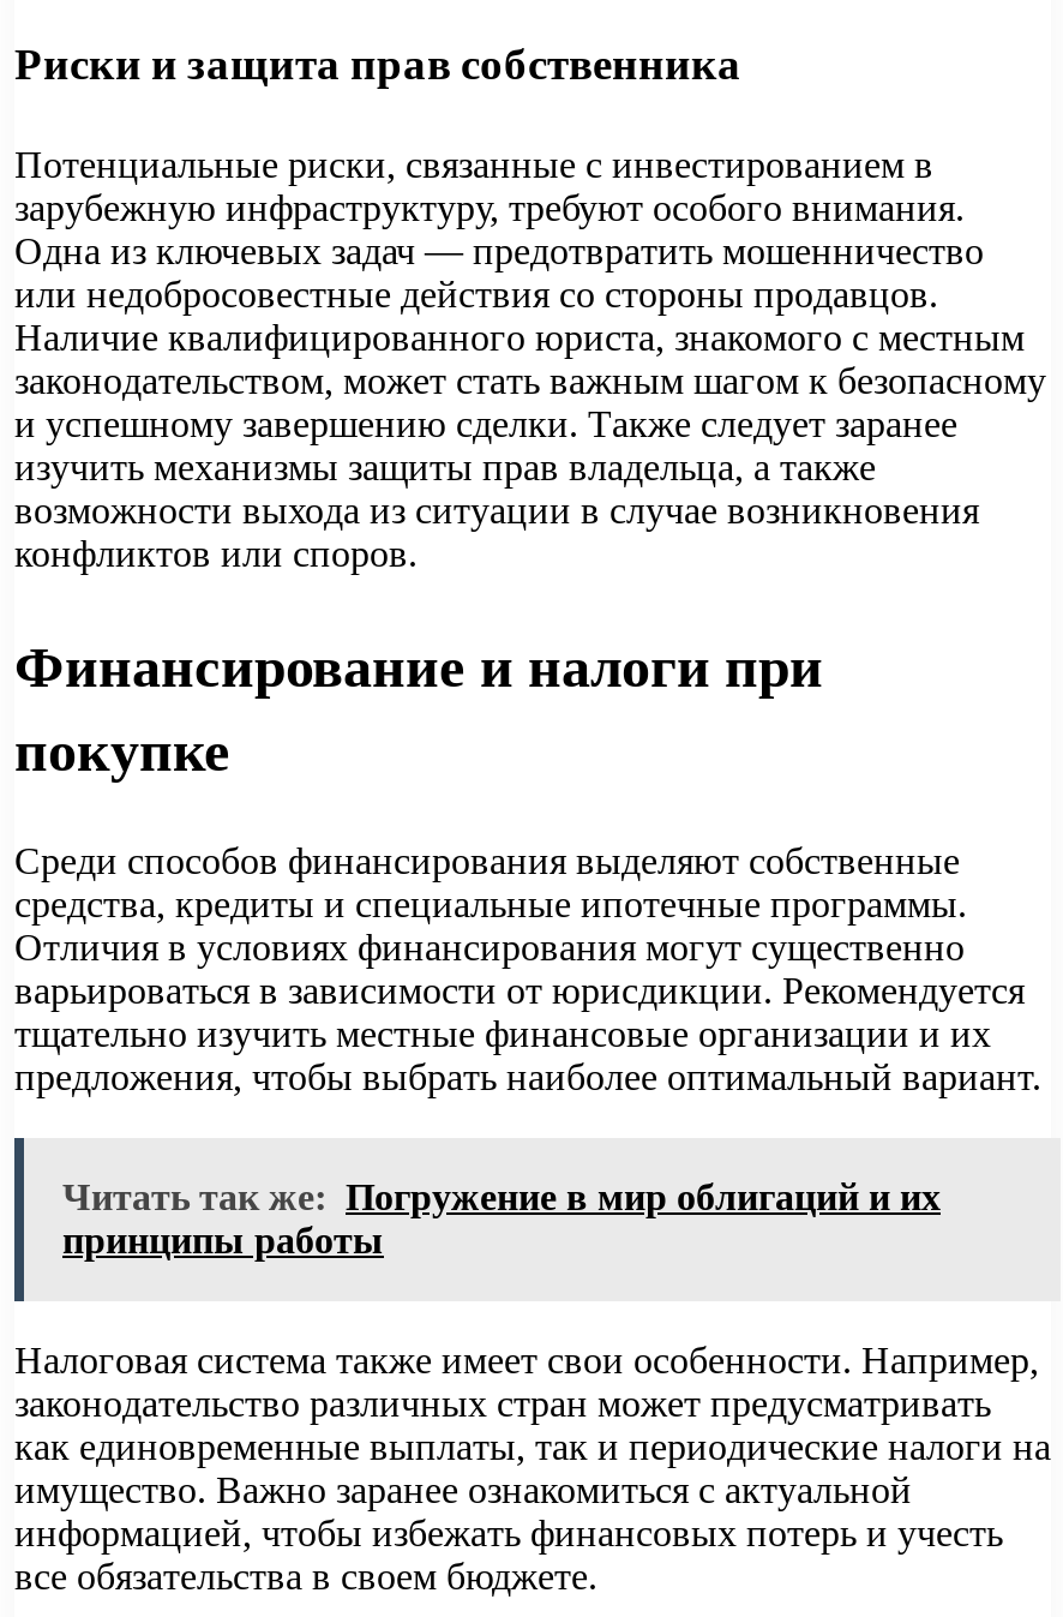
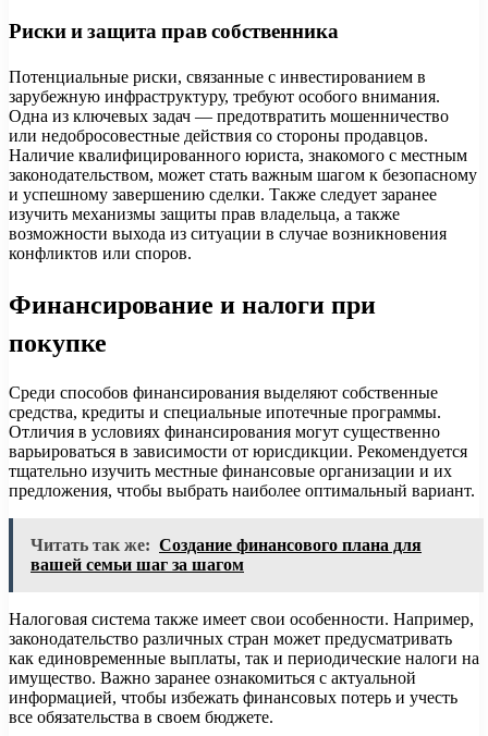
- Читать так же: Погружение в мир облигаций и их
- принципы работы
+ Читать так же: Создание финансового плана для
+ вашей семьи шаг за шагом
